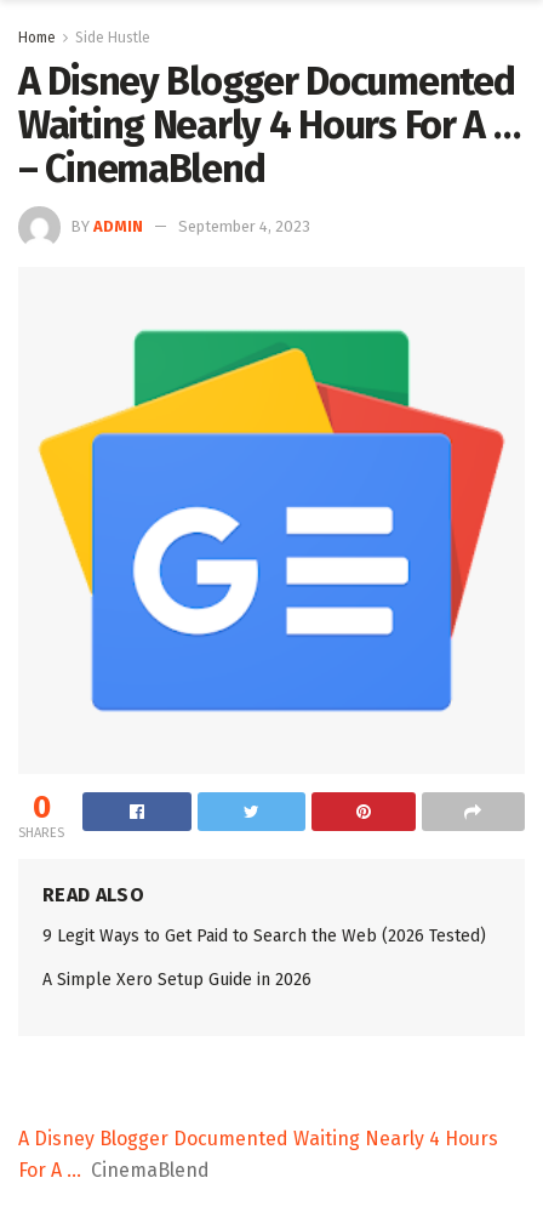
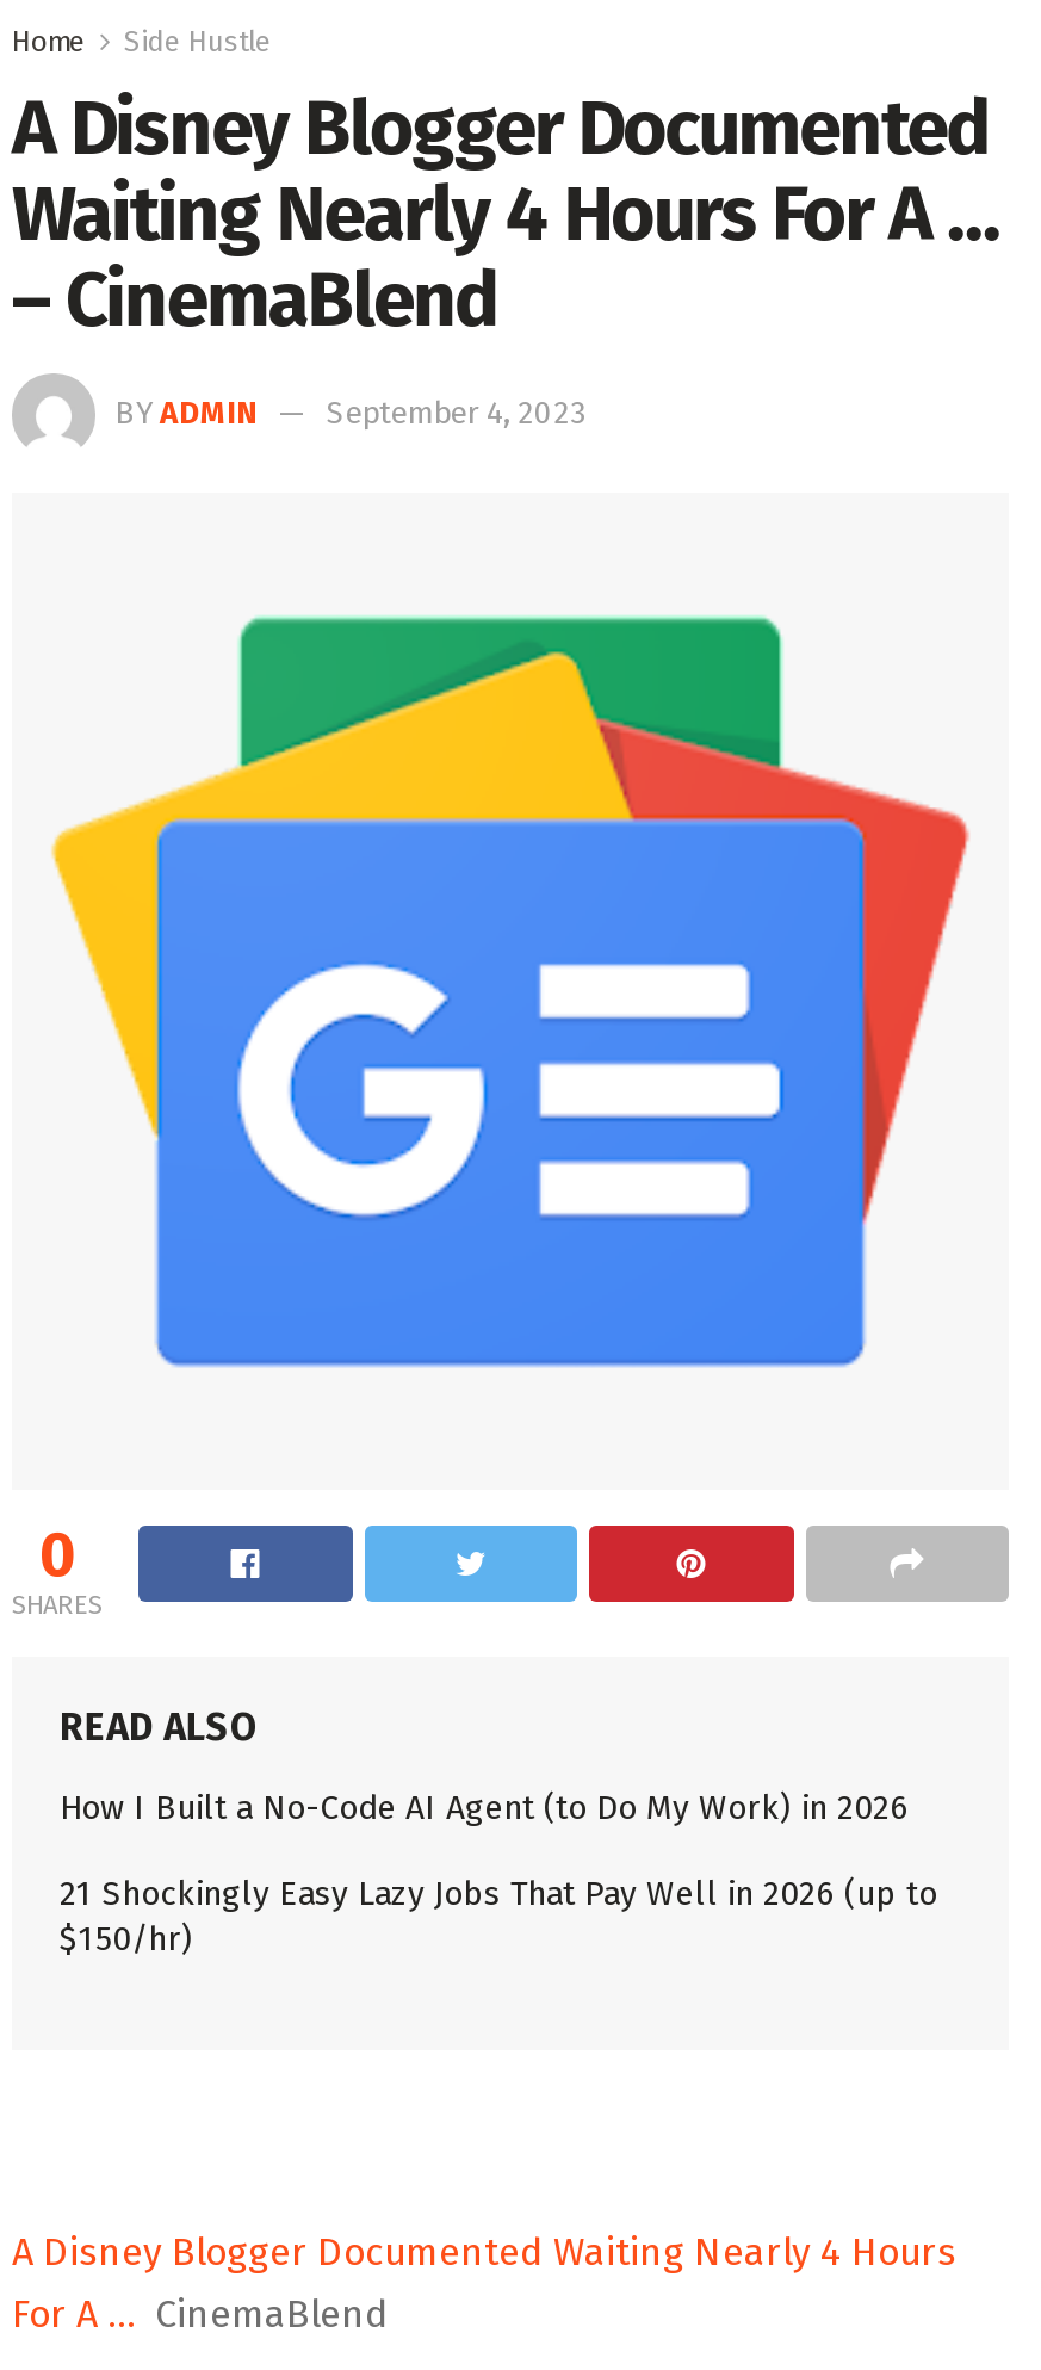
- 9 Legit Ways to Get Paid to Search the Web (2026 Tested)
+ How I Built a No-Code AI Agent (to Do My Work) in 2026

- A Simple Xero Setup Guide in 2026
+ 21 Shockingly Easy Lazy Jobs That Pay Well in 2026 (up to
+ $150/hr)
